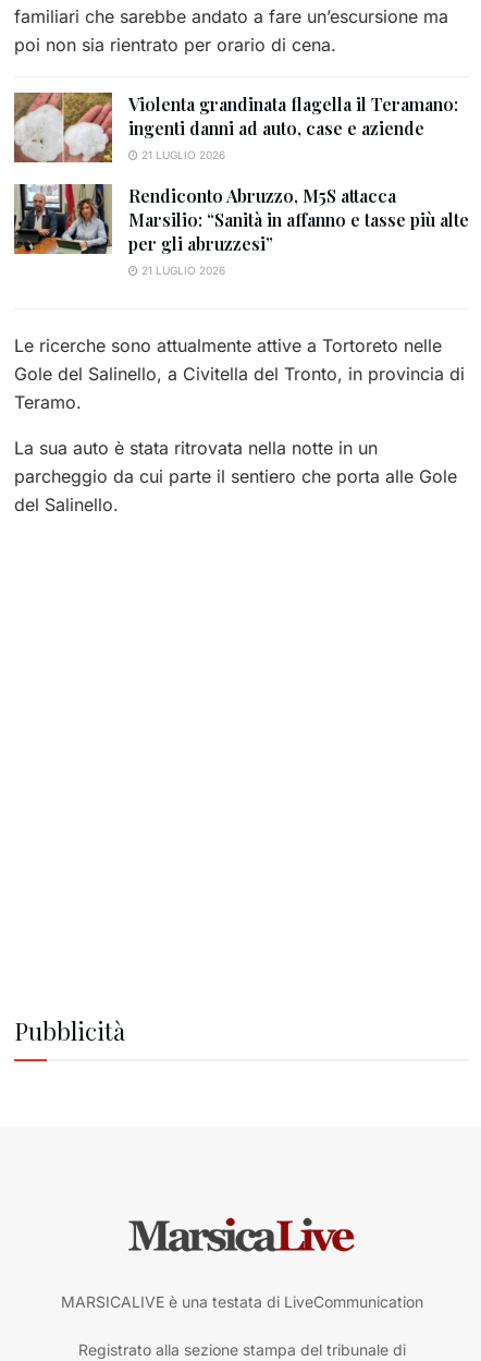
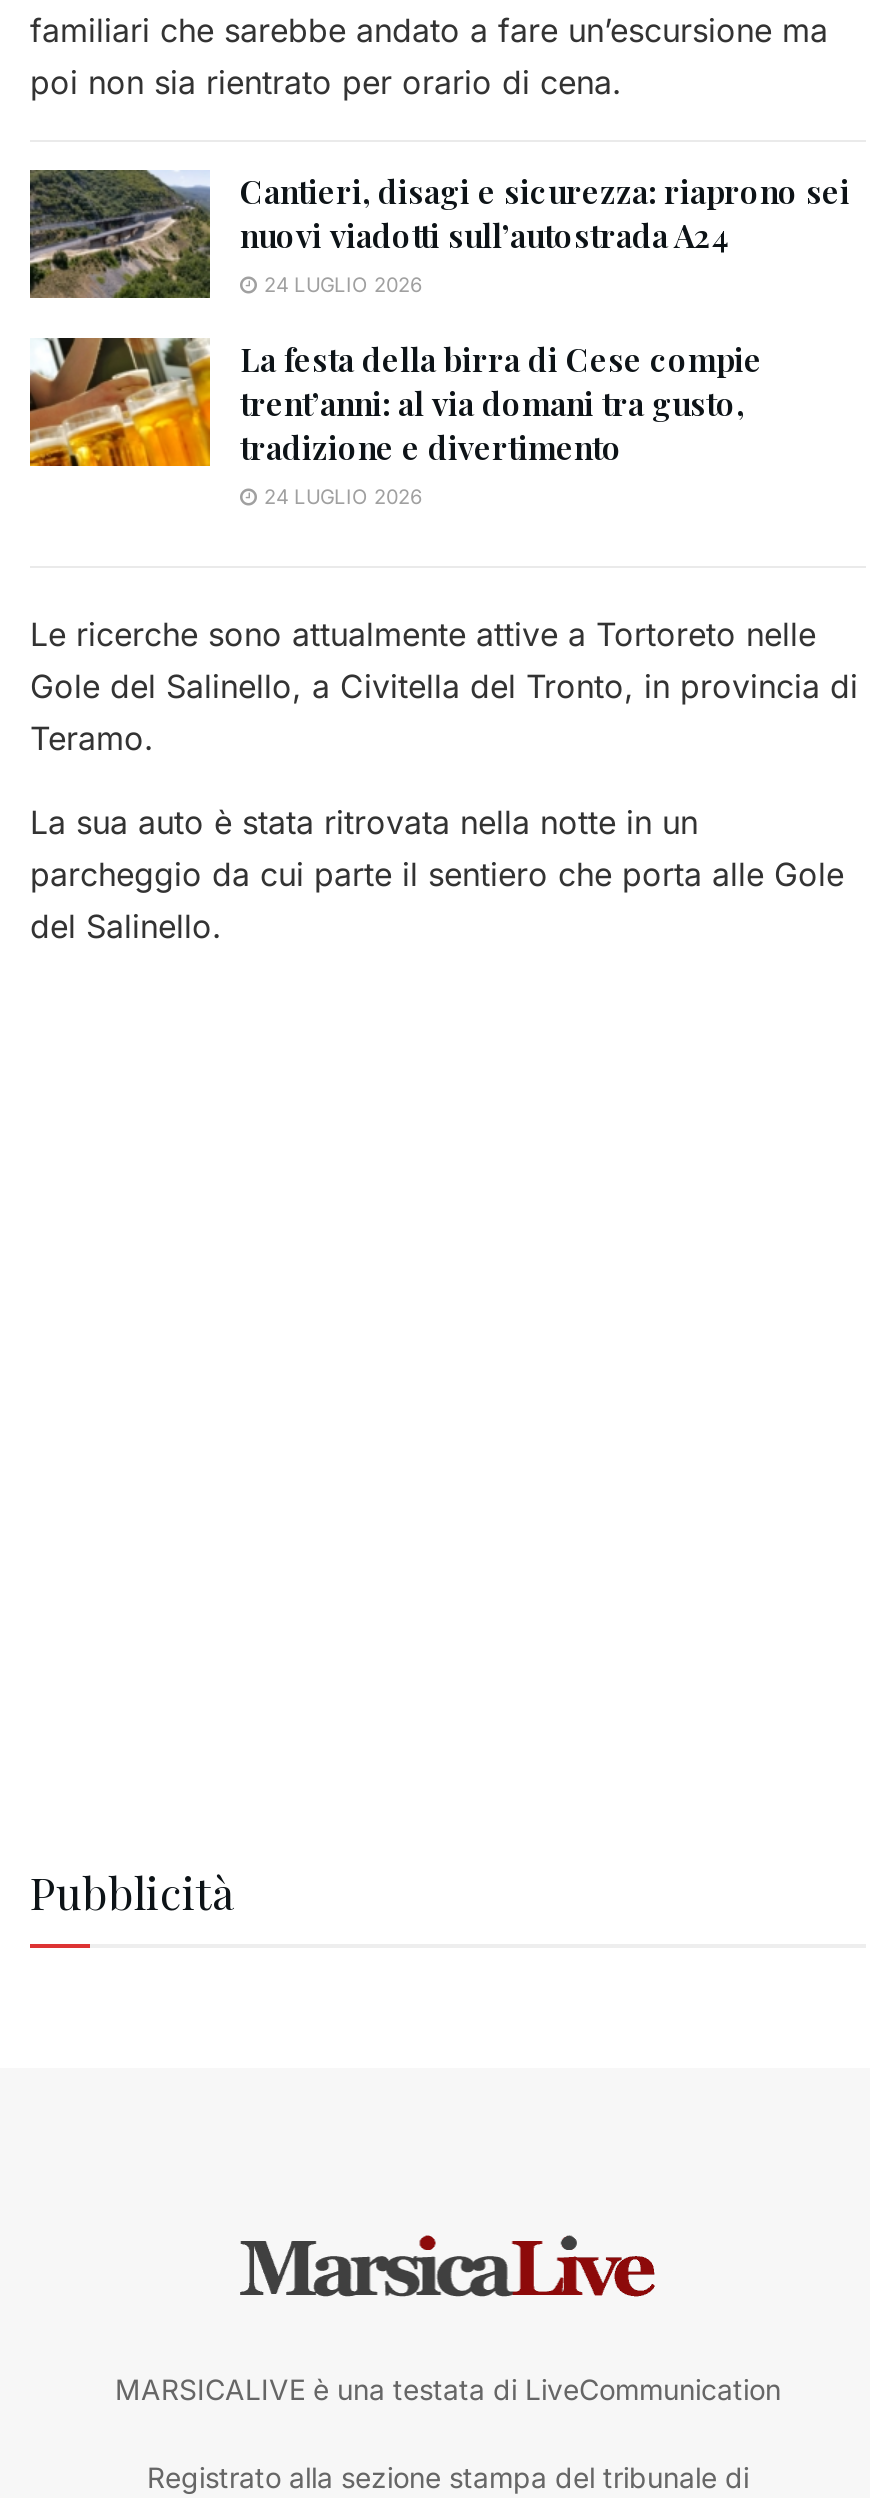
- [image]
- Violenta grandinata flagella il Teramano:
- ingenti danni ad auto, case e aziende
- 21 LUGLIO 2026
+ [image]
+ Cantieri, disagi e sicurezza: riaprono sei
+ nuovi viadotti sull’autostrada A24
+ 24 LUGLIO 2026

- [image]
- Rendiconto Abruzzo, M5S attacca
- Marsilio: “Sanità in affanno e tasse più alte
- per gli abruzzesi”
- 21 LUGLIO 2026
+ [image]
+ La festa della birra di Cese compie
+ trent’anni: al via domani tra gusto,
+ tradizione e divertimento
+ 24 LUGLIO 2026
